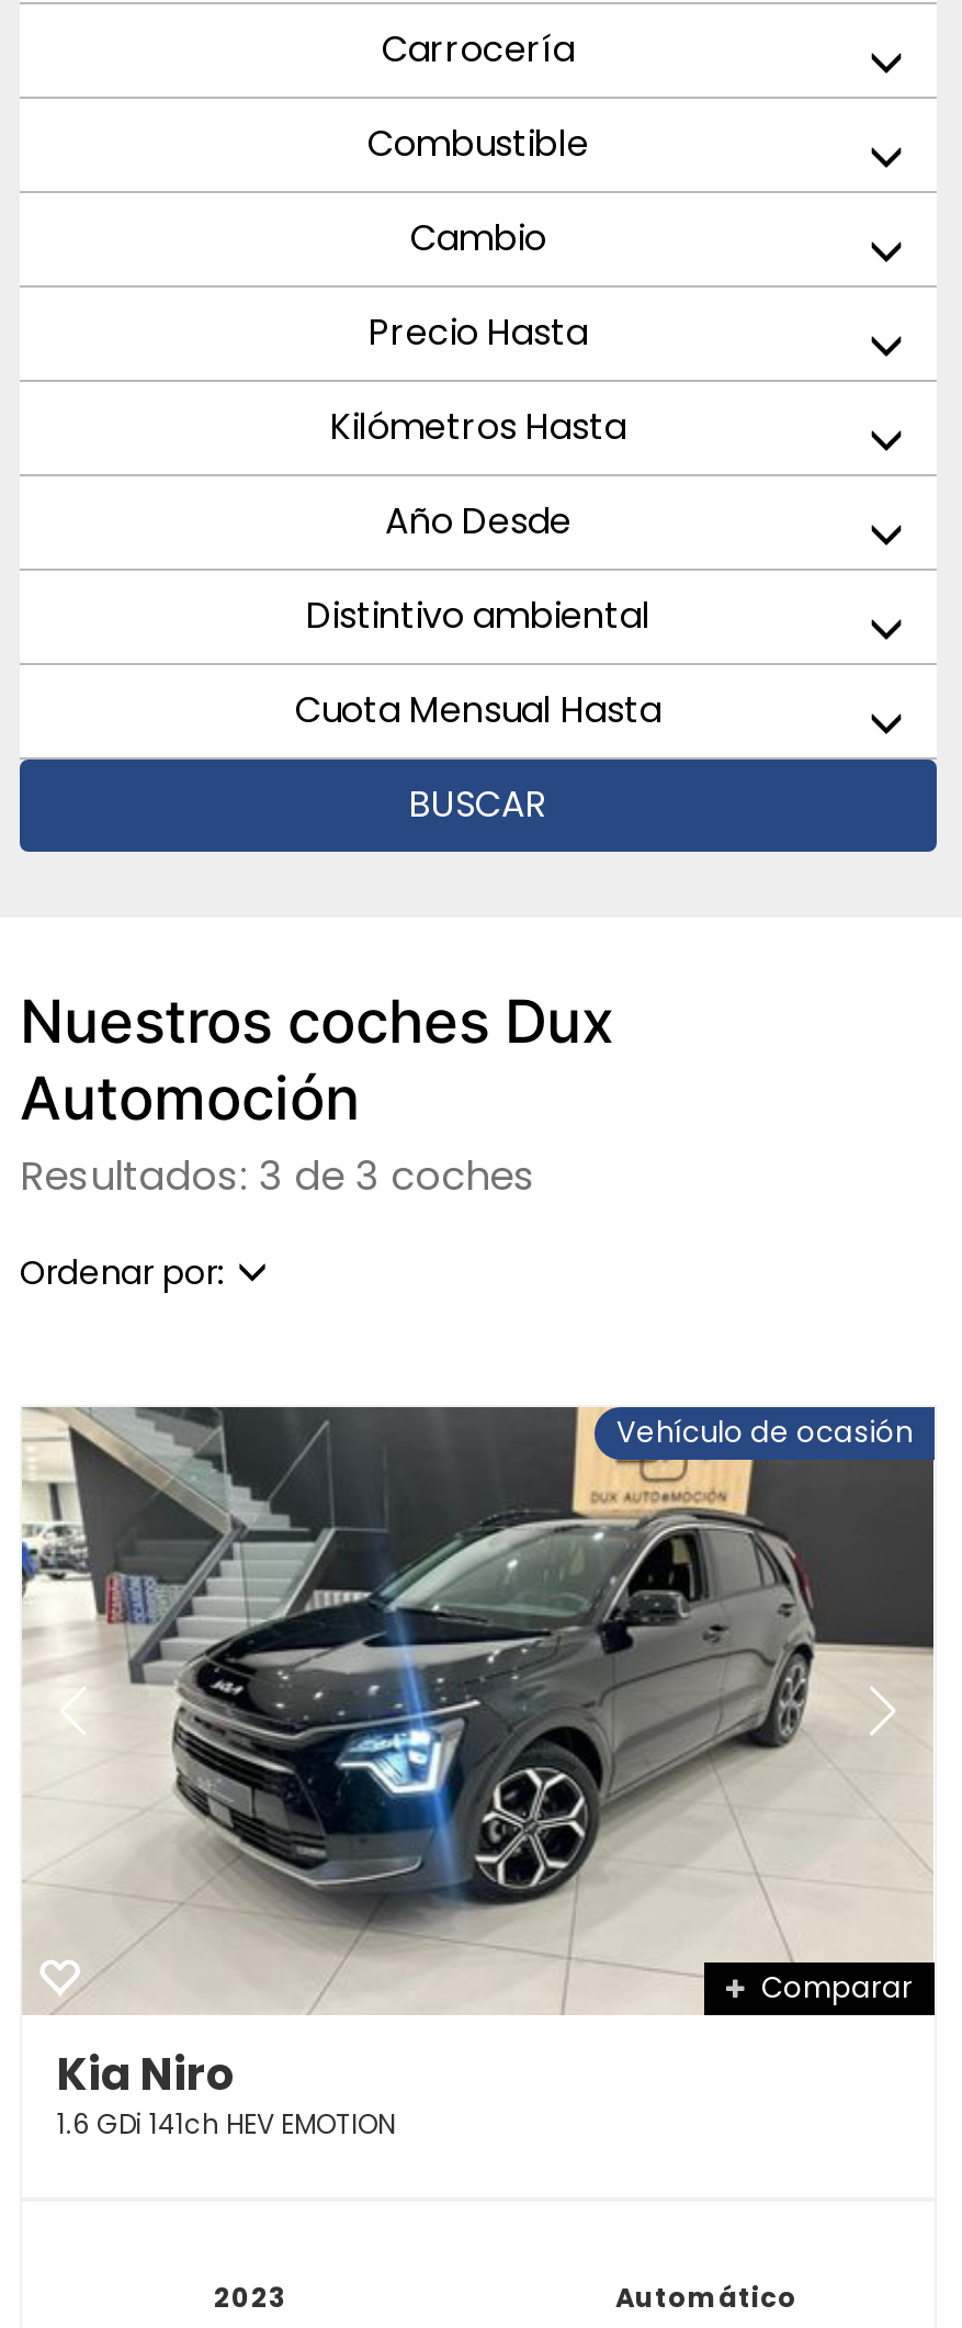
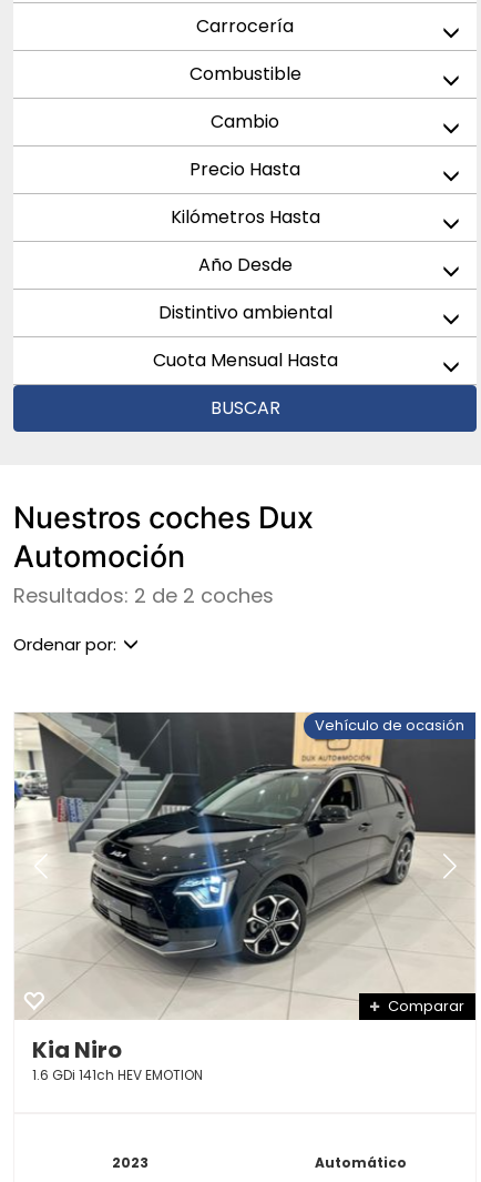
- Resultados: 3 de 3 coches
+ Resultados: 2 de 2 coches
